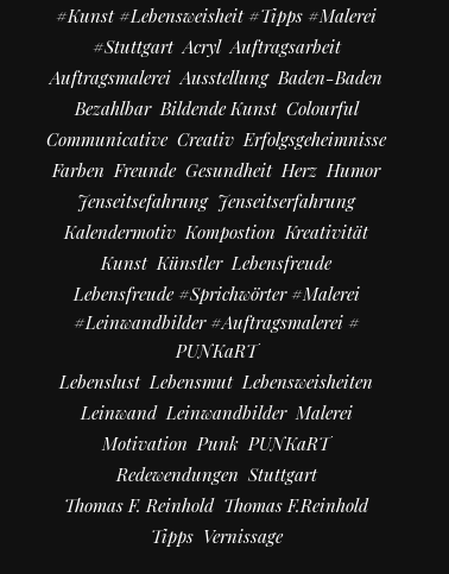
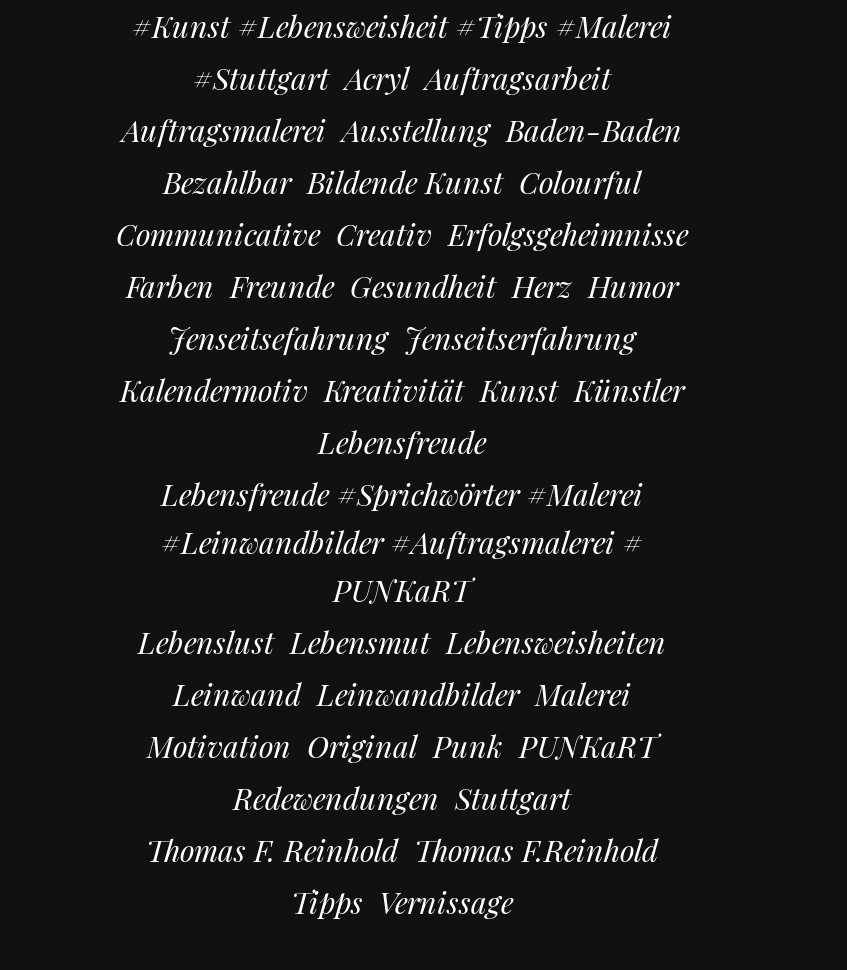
- Kalendermotiv Kompostion Kreativität
- Kunst Künstler Lebensfreude
+ Kalendermotiv Kreativität Kunst Künstler
+ Lebensfreude

- Motivation Punk PUNKaRT
+ Motivation Original Punk PUNKaRT
